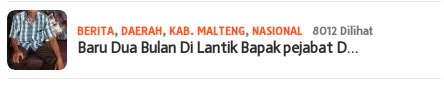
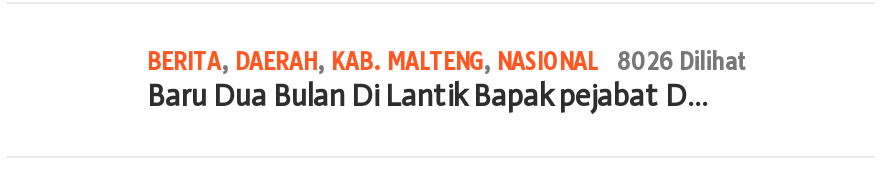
- [image]

- BERITA, DAERAH, KAB. MALTENG, NASIONAL 8012 Dilihat
+ BERITA, DAERAH, KAB. MALTENG, NASIONAL 8026 Dilihat
